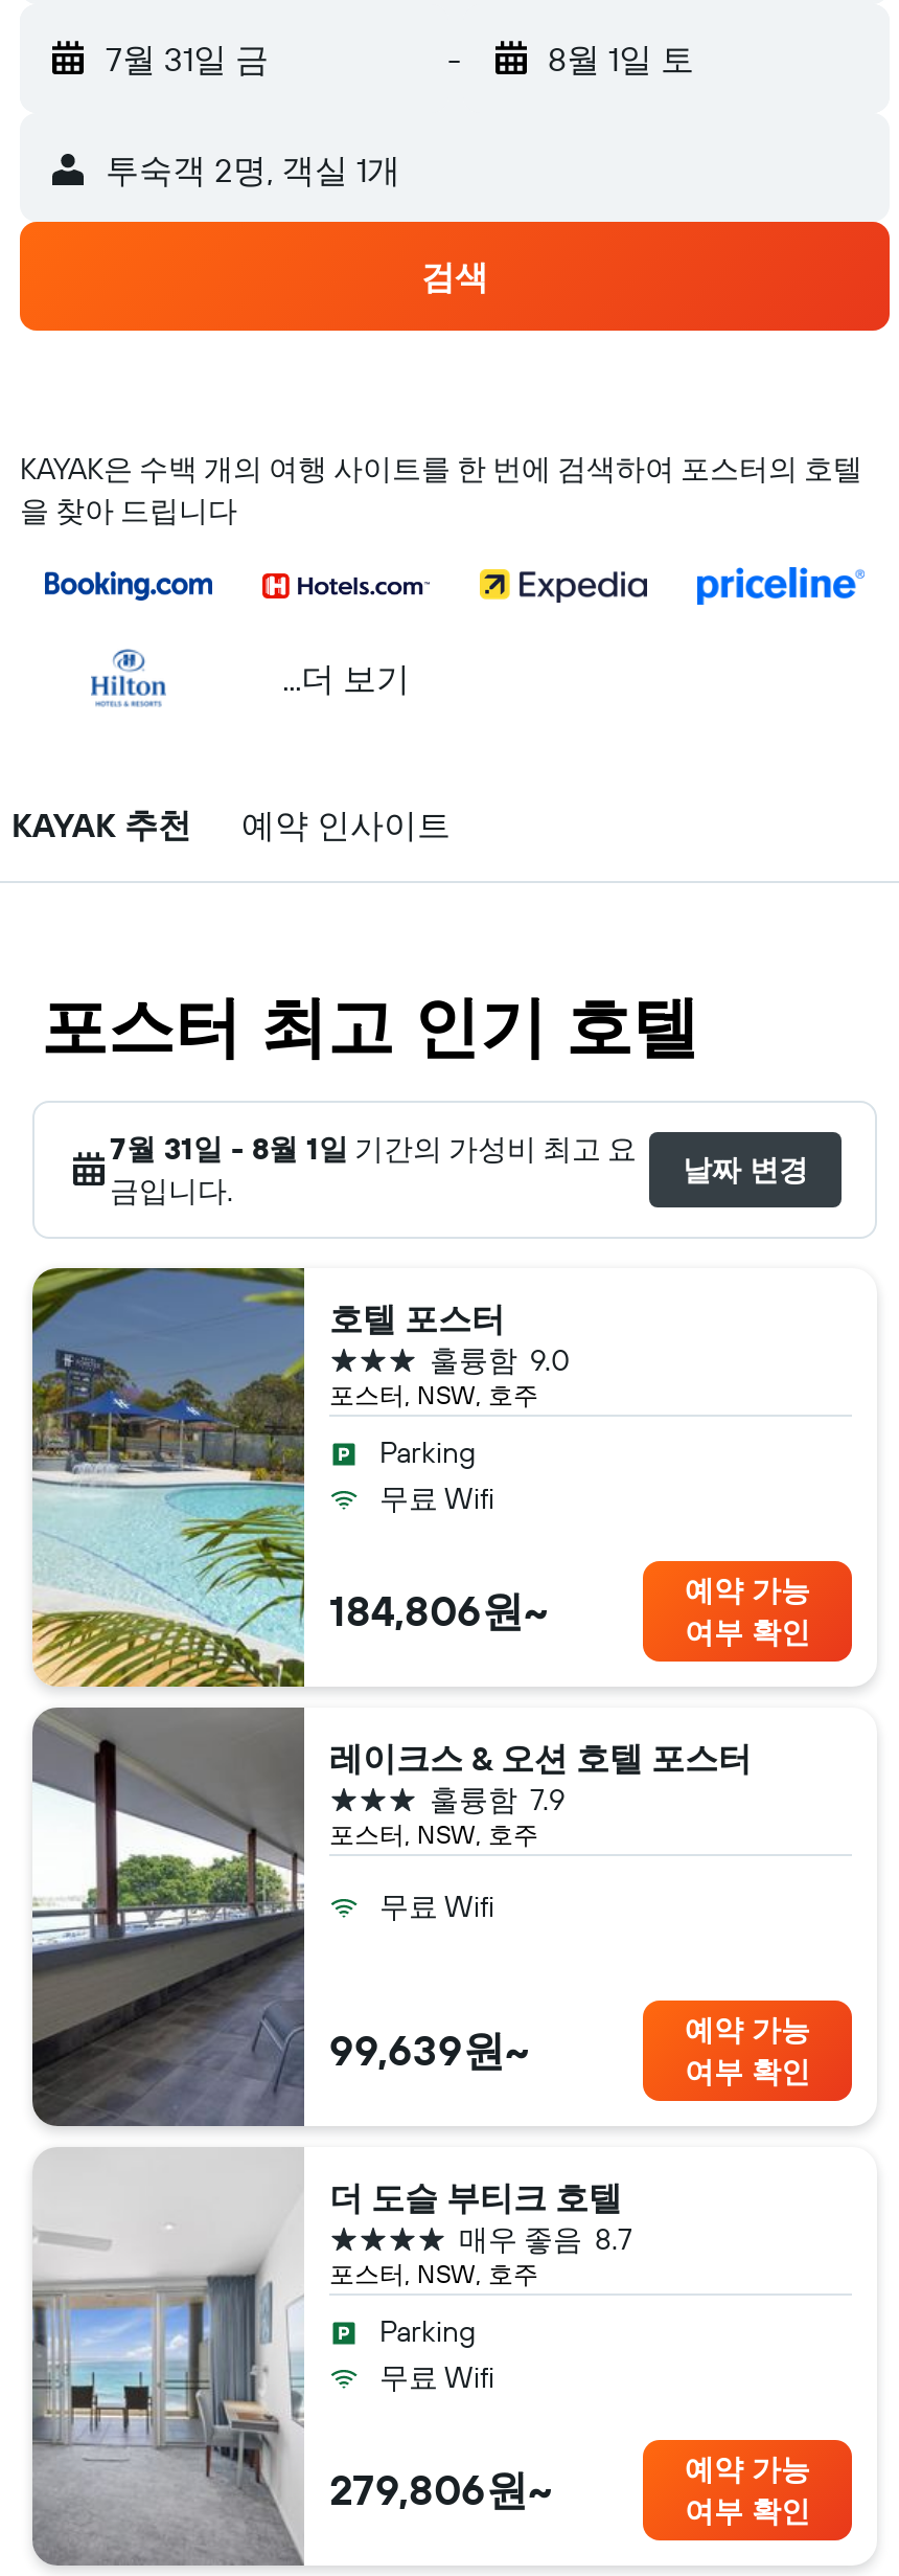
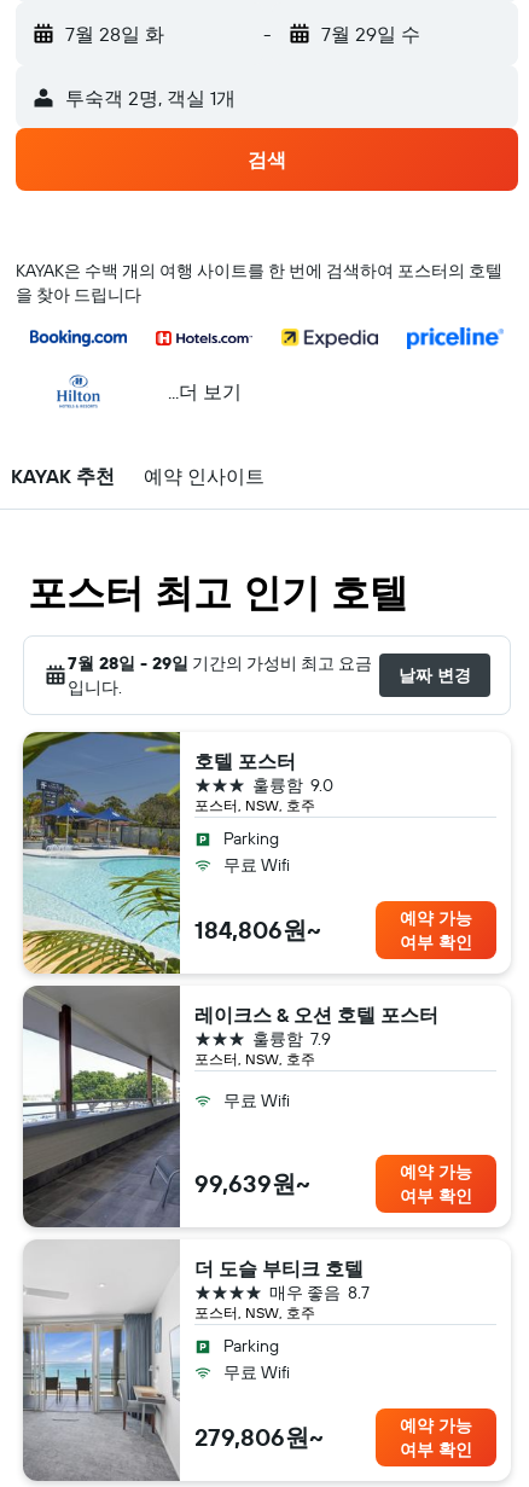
- 7월 31일 금
+ 7월 28일 화

- 8월 1일 토
+ 7월 29일 수

- 7월 31일 - 8월 1일 기간의 가성비 최고 요
- 금입니다.
+ 7월 28일 - 29일 기간의 가성비 최고 요금
+ 입니다.
